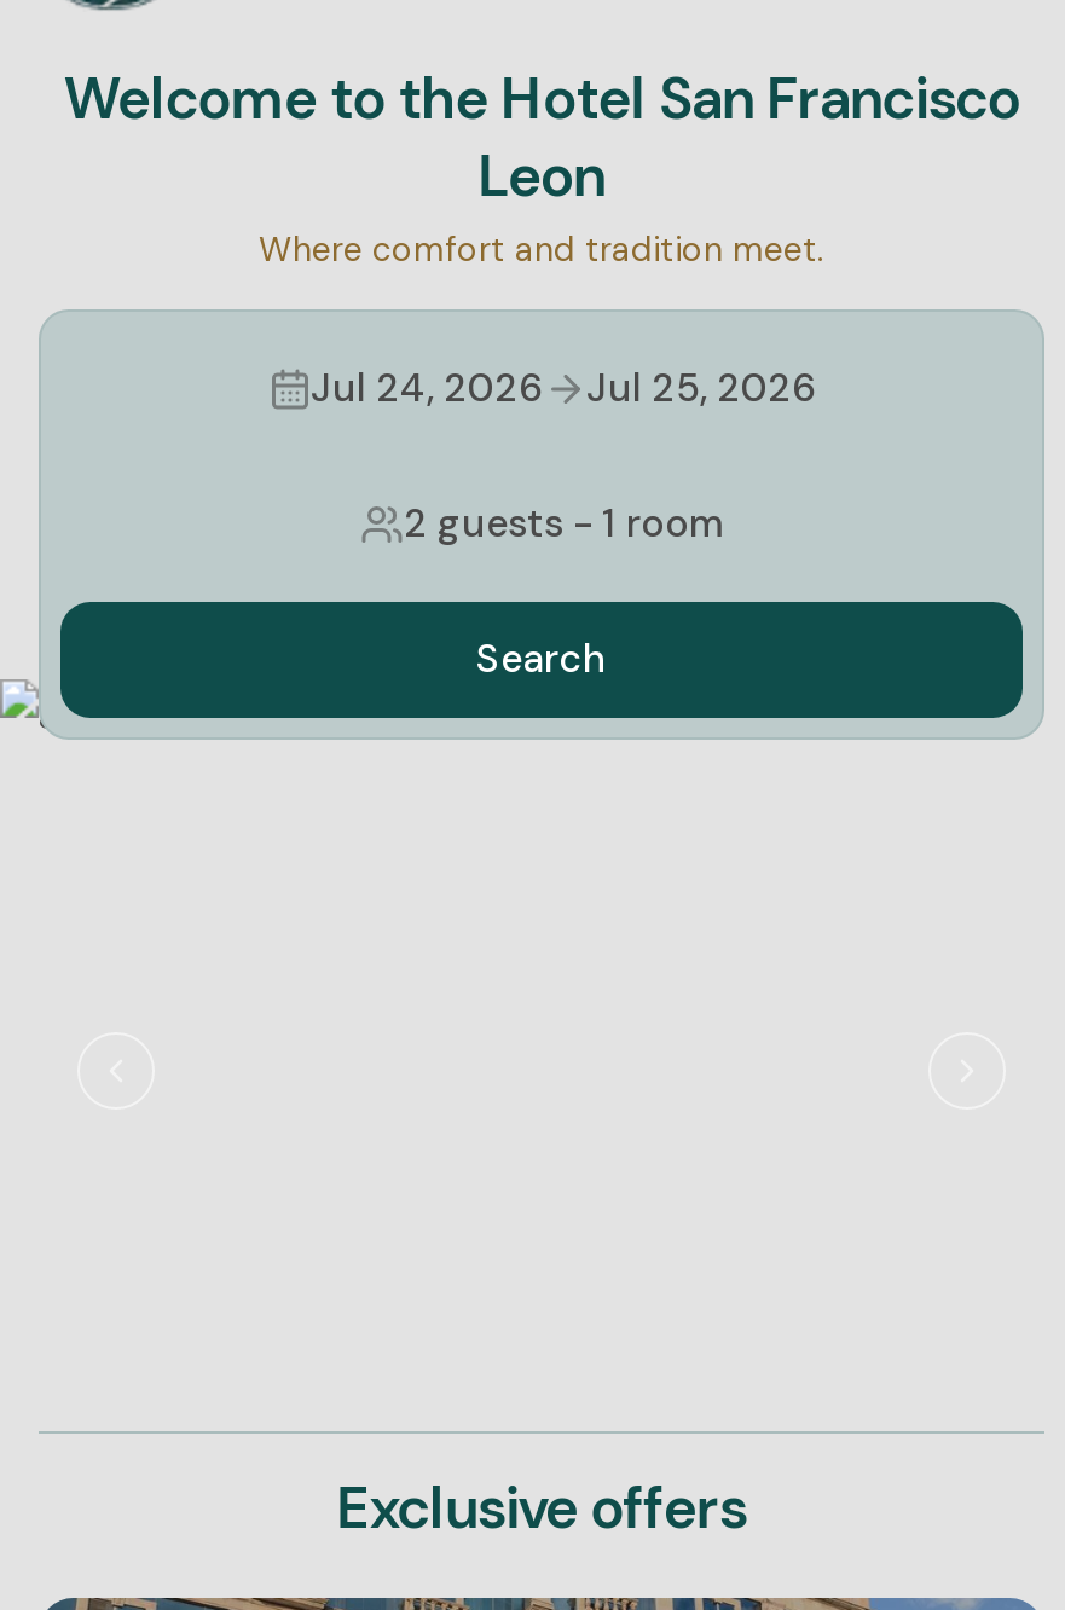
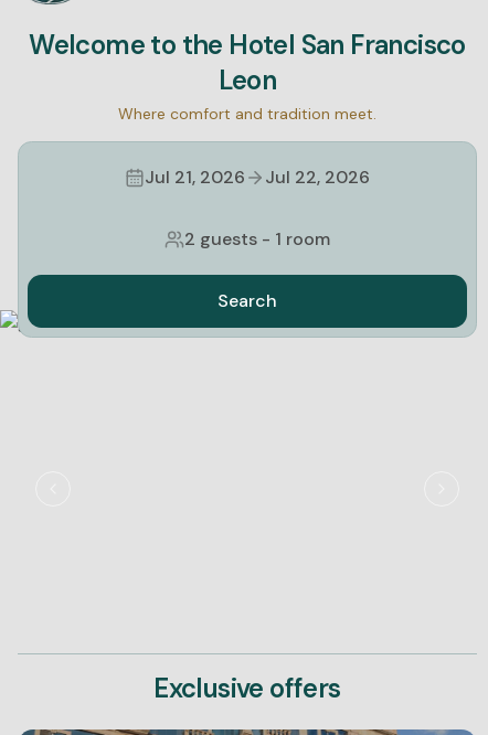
- Jul 24, 2026
+ Jul 21, 2026

- Jul 25, 2026
+ Jul 22, 2026
